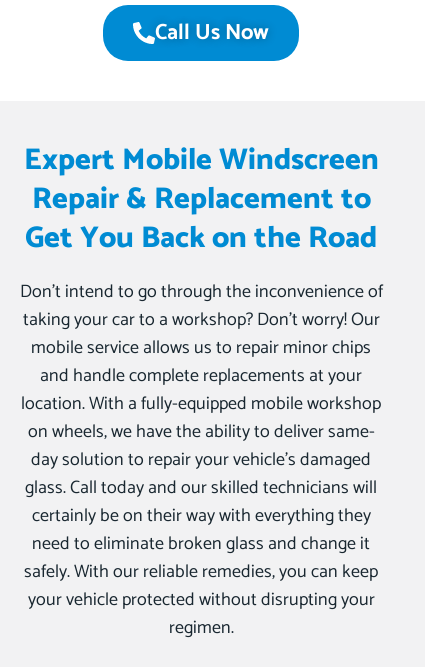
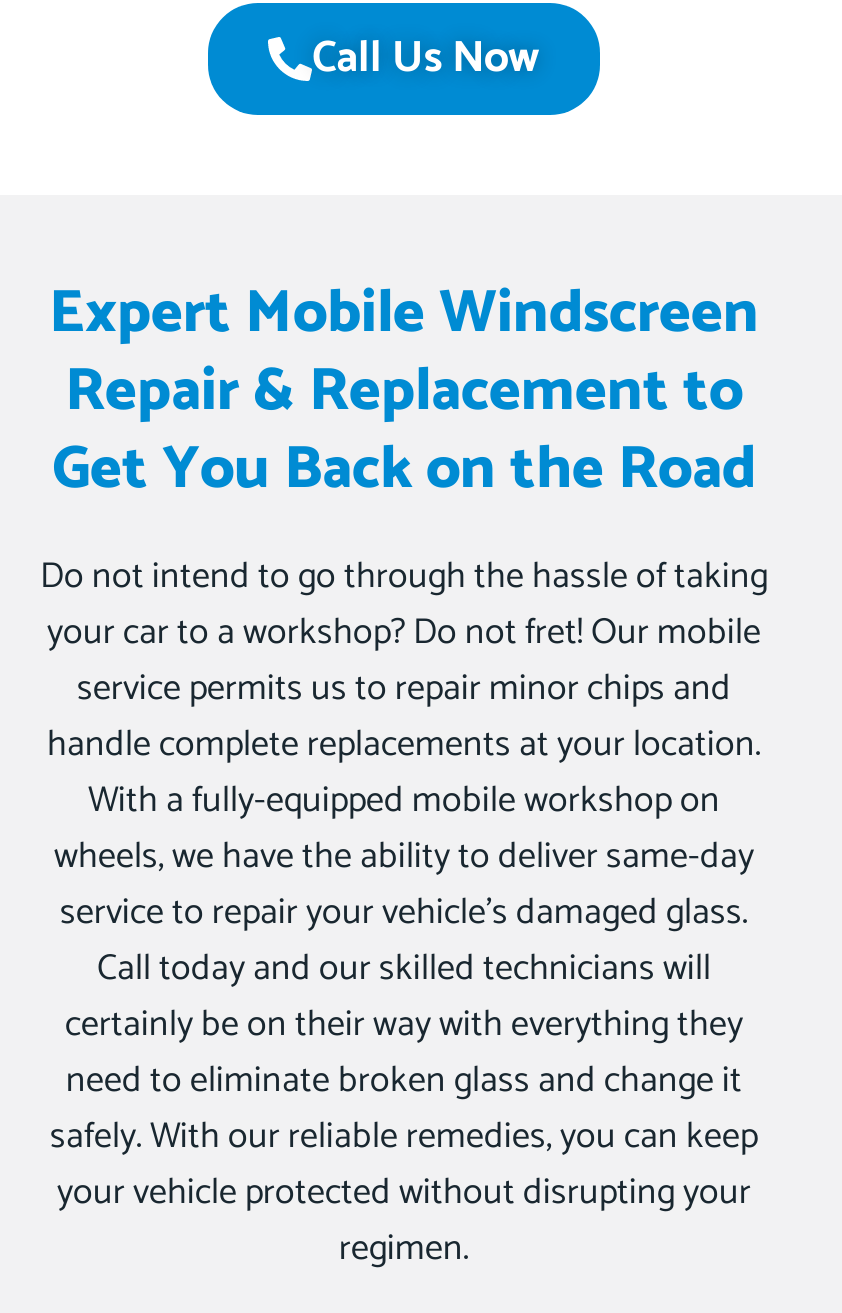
- Don’t intend to go through the inconvenience of
- taking your car to a workshop? Don’t worry! Our
- mobile service allows us to repair minor chips
- and handle complete replacements at your
- location. With a fully-equipped mobile workshop
- on wheels, we have the ability to deliver same-
- day solution to repair your vehicle’s damaged
- glass. Call today and our skilled technicians will
+ Do not intend to go through the hassle of taking
+ your car to a workshop? Do not fret! Our mobile
+ service permits us to repair minor chips and
+ handle complete replacements at your location.
+ With a fully-equipped mobile workshop on
+ wheels, we have the ability to deliver same-day
+ service to repair your vehicle’s damaged glass.
+ Call today and our skilled technicians will
